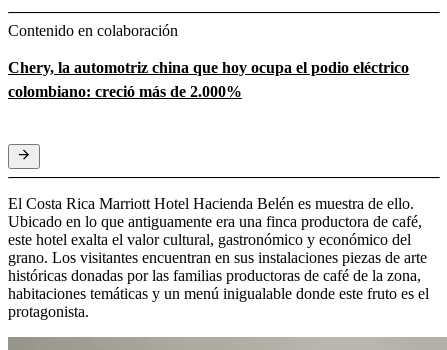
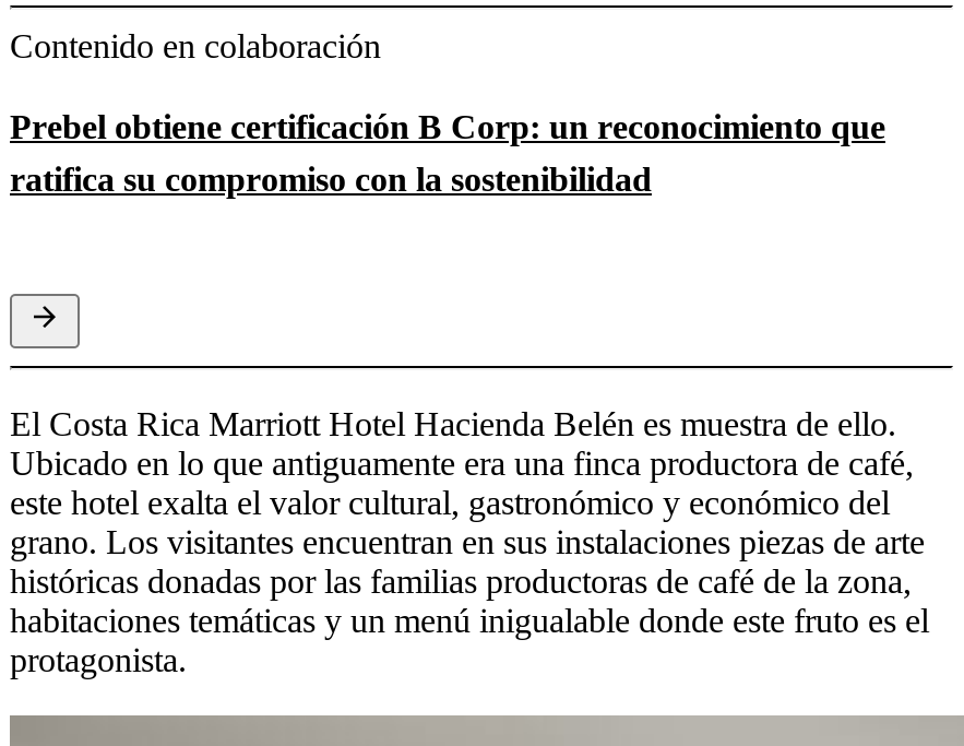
- Chery, la automotriz china que hoy ocupa el podio eléctrico
- colombiano: creció más de 2.000%
+ Prebel obtiene certificación B Corp: un reconocimiento que
+ ratifica su compromiso con la sostenibilidad
